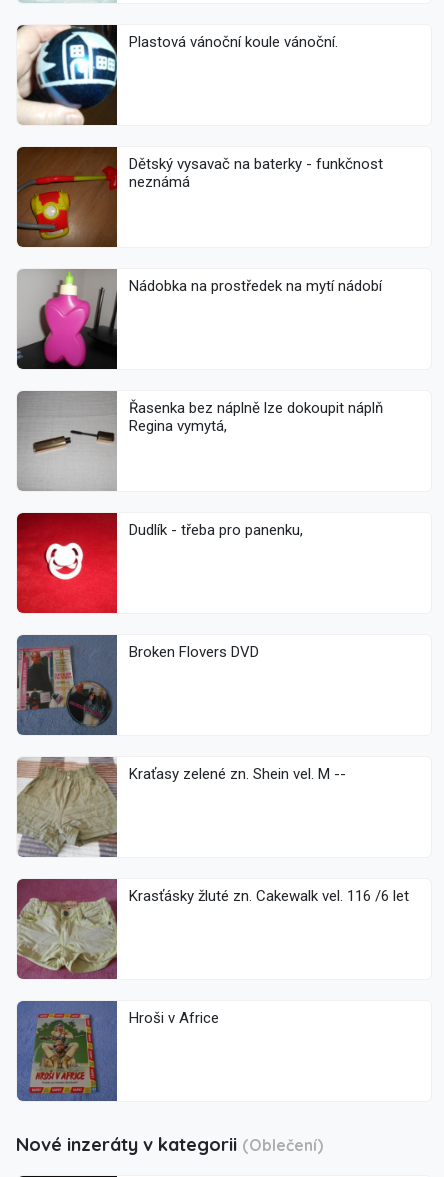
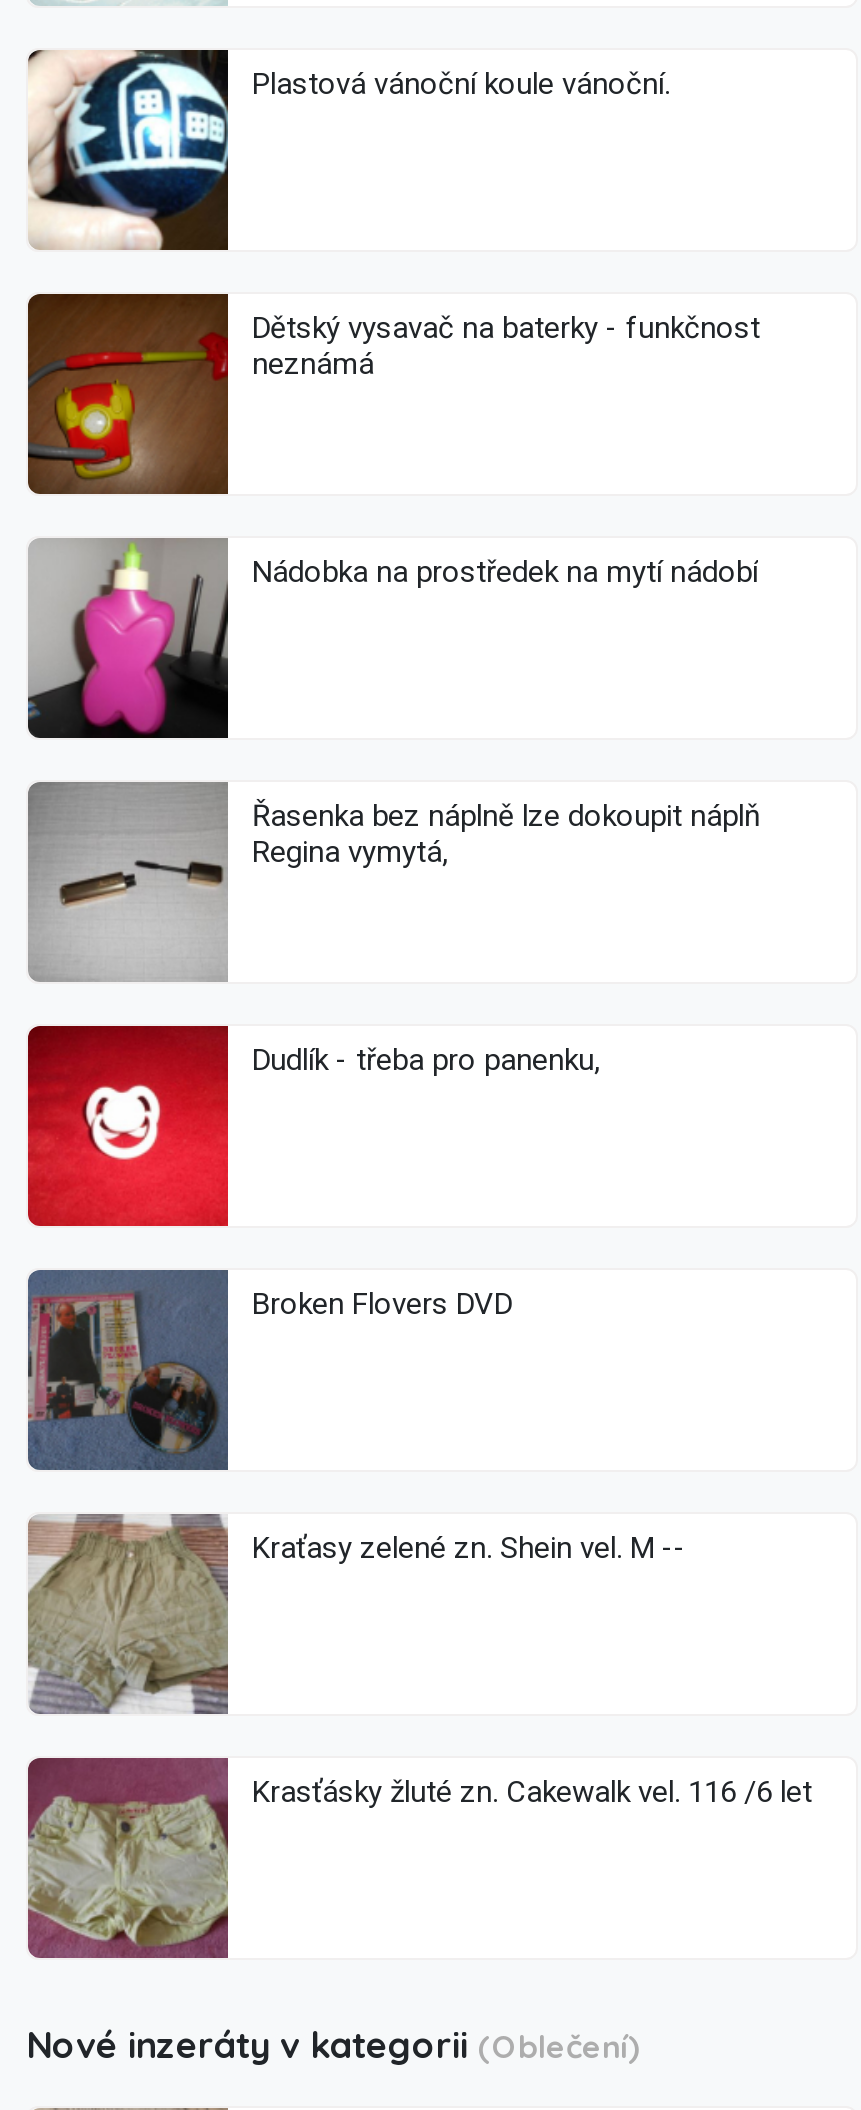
- [image]
- Hroši v Africe
